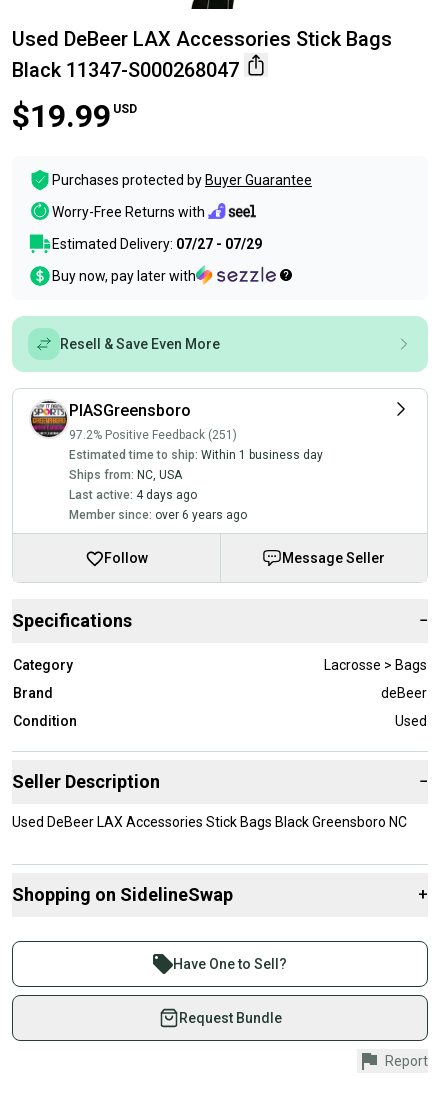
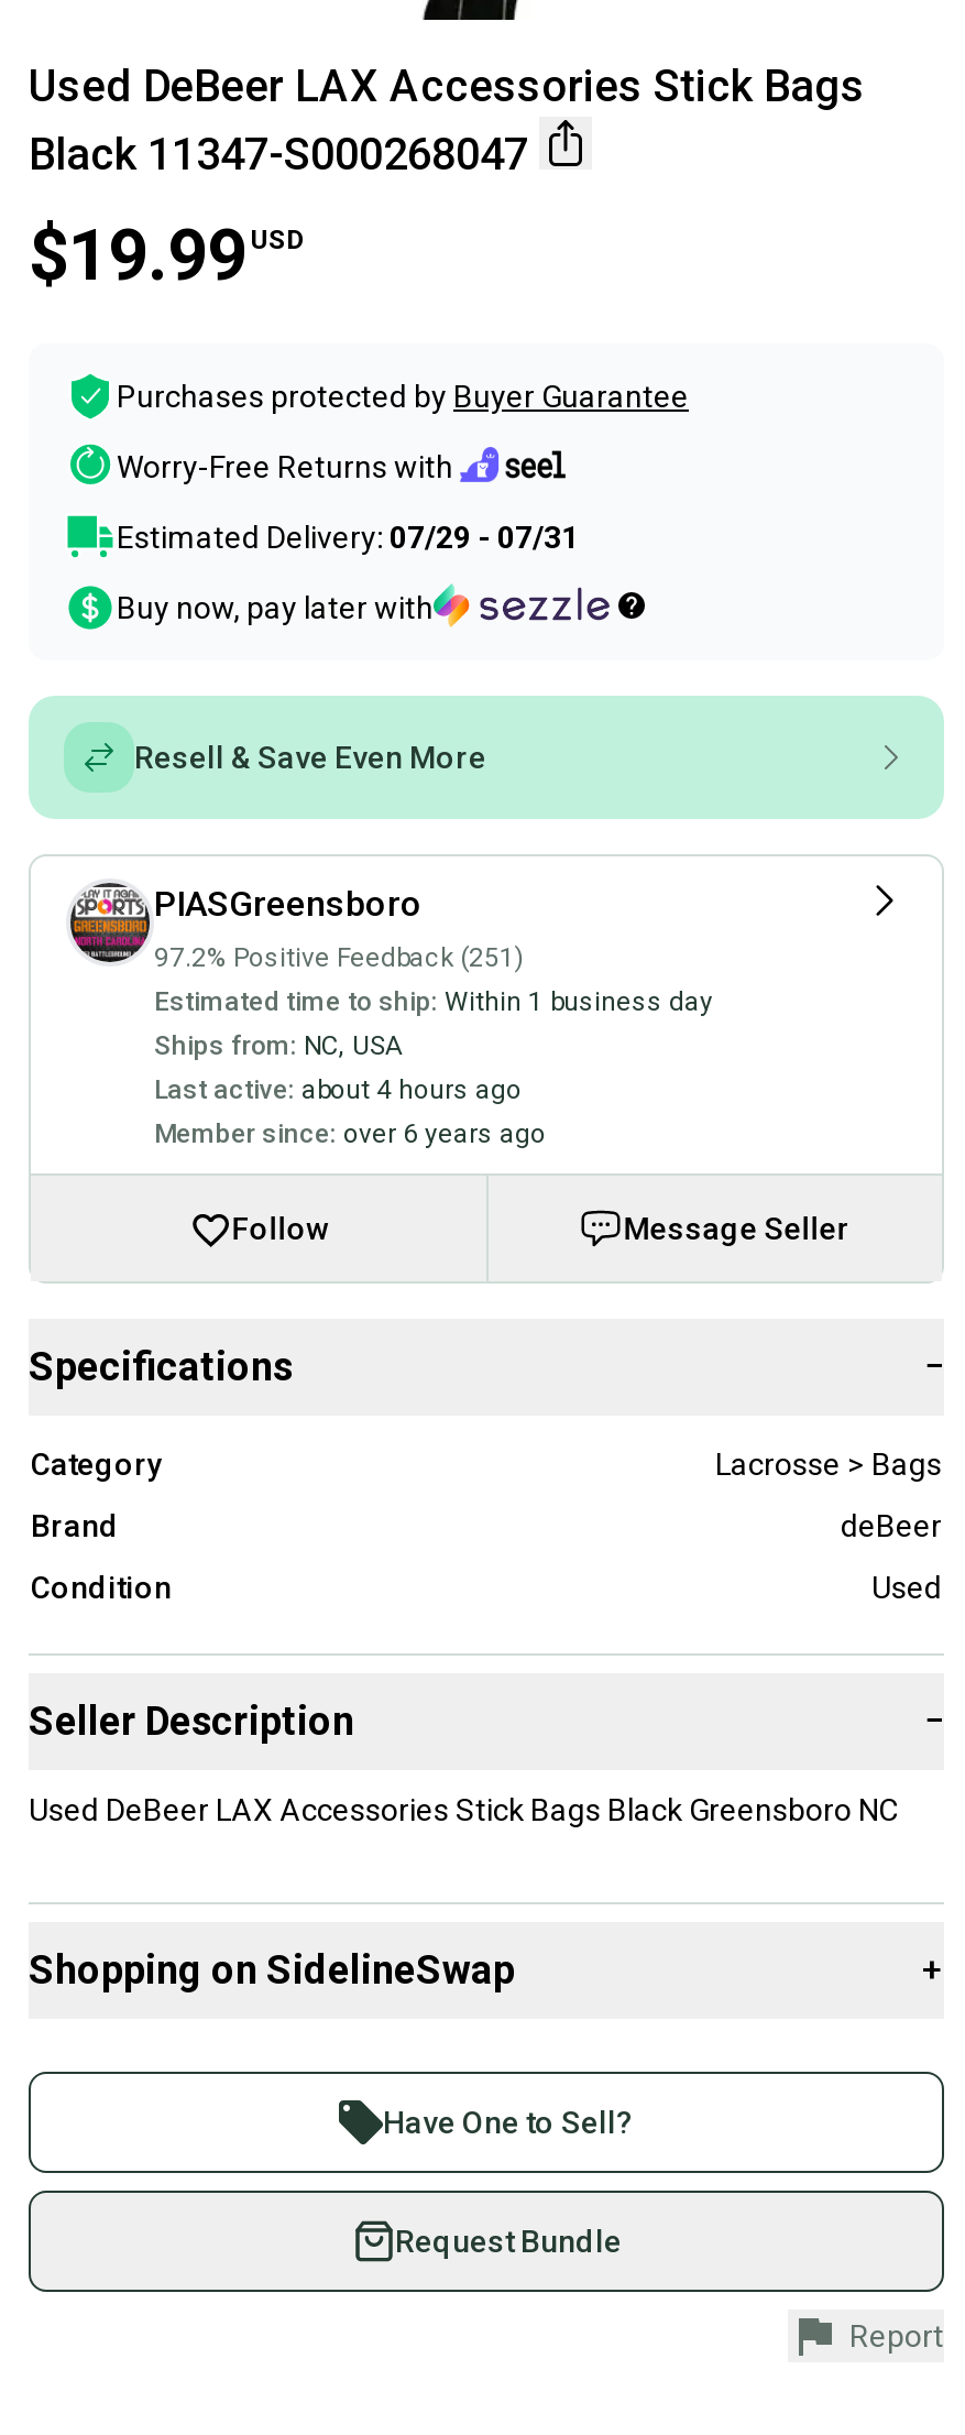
- Estimated Delivery: 07/27 - 07/29
+ Estimated Delivery: 07/29 - 07/31

- Last active: 4 days ago
+ Last active: about 4 hours ago
